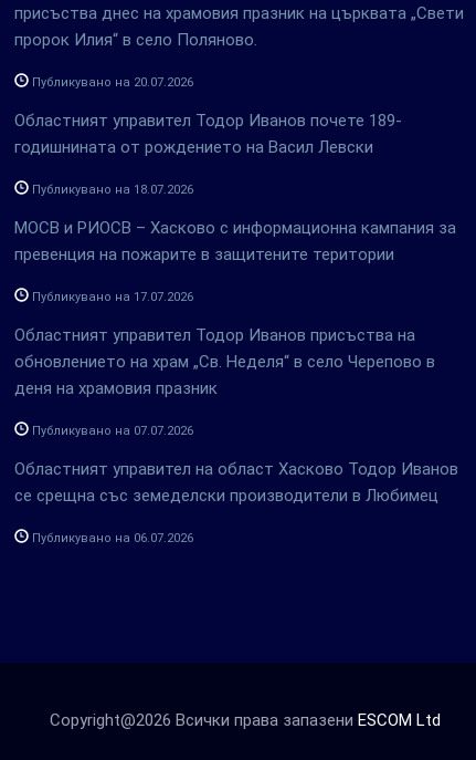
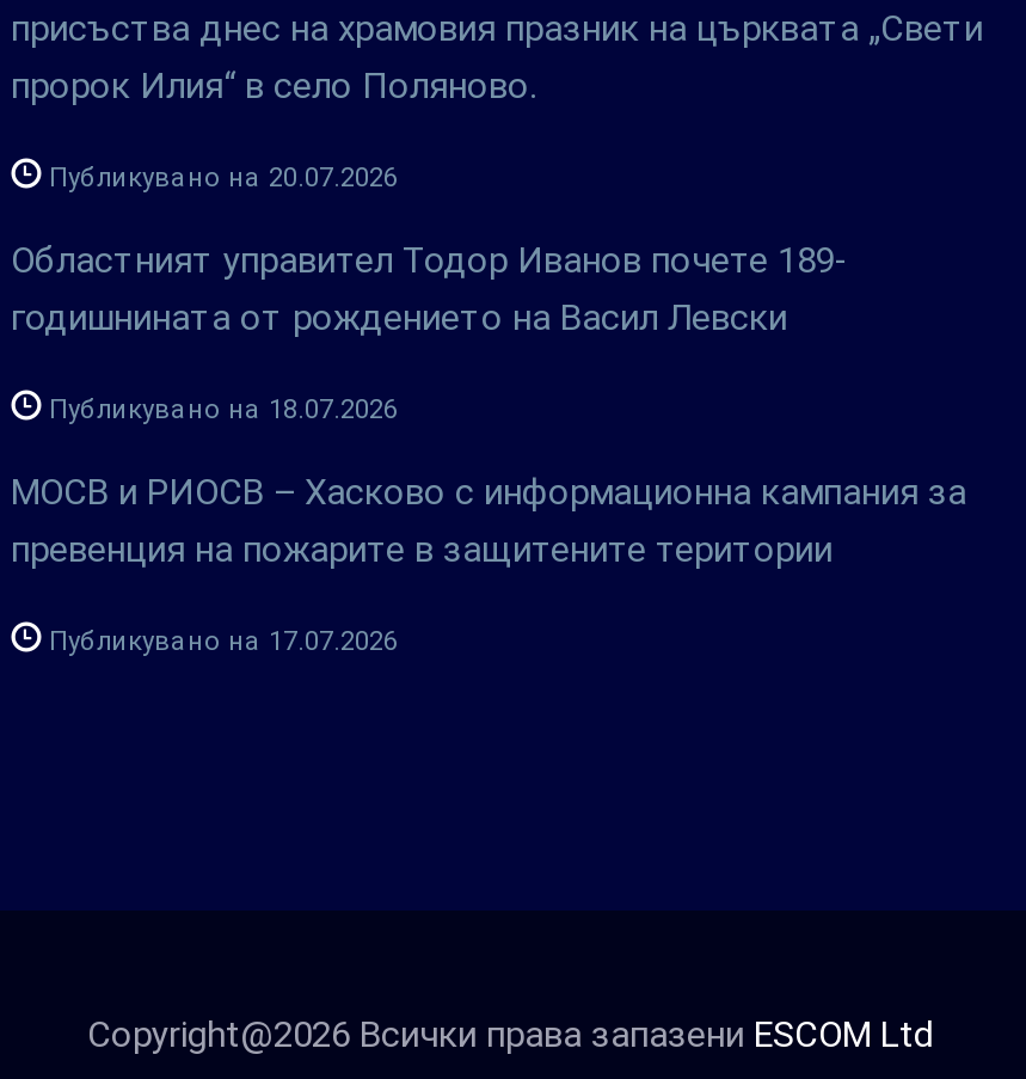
- Областният управител Тодор Иванов присъства на
- обновлението на храм „Св. Неделя“ в село Черепово в
- деня на храмовия празник
- Публикувано на 07.07.2026
- Областният управител на област Хасково Тодор Иванов
- се срещна със земеделски производители в Любимец
- Публикувано на 06.07.2026
